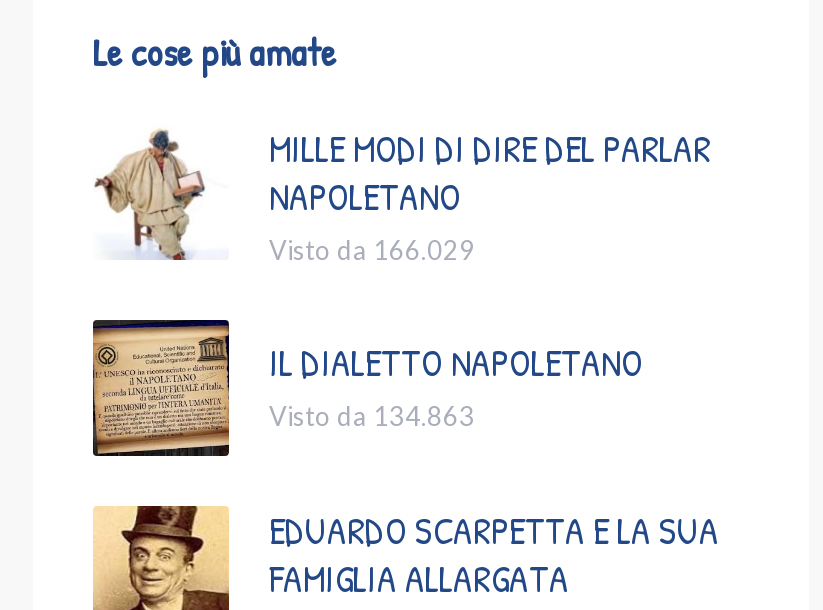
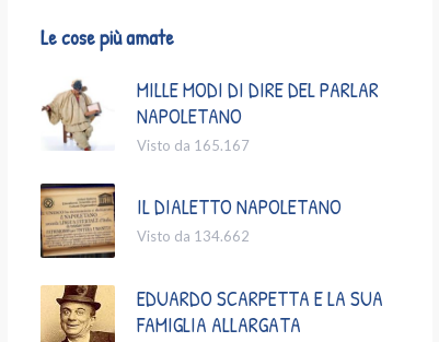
- Visto da 166.029
+ Visto da 165.167

- Visto da 134.863
+ Visto da 134.662
